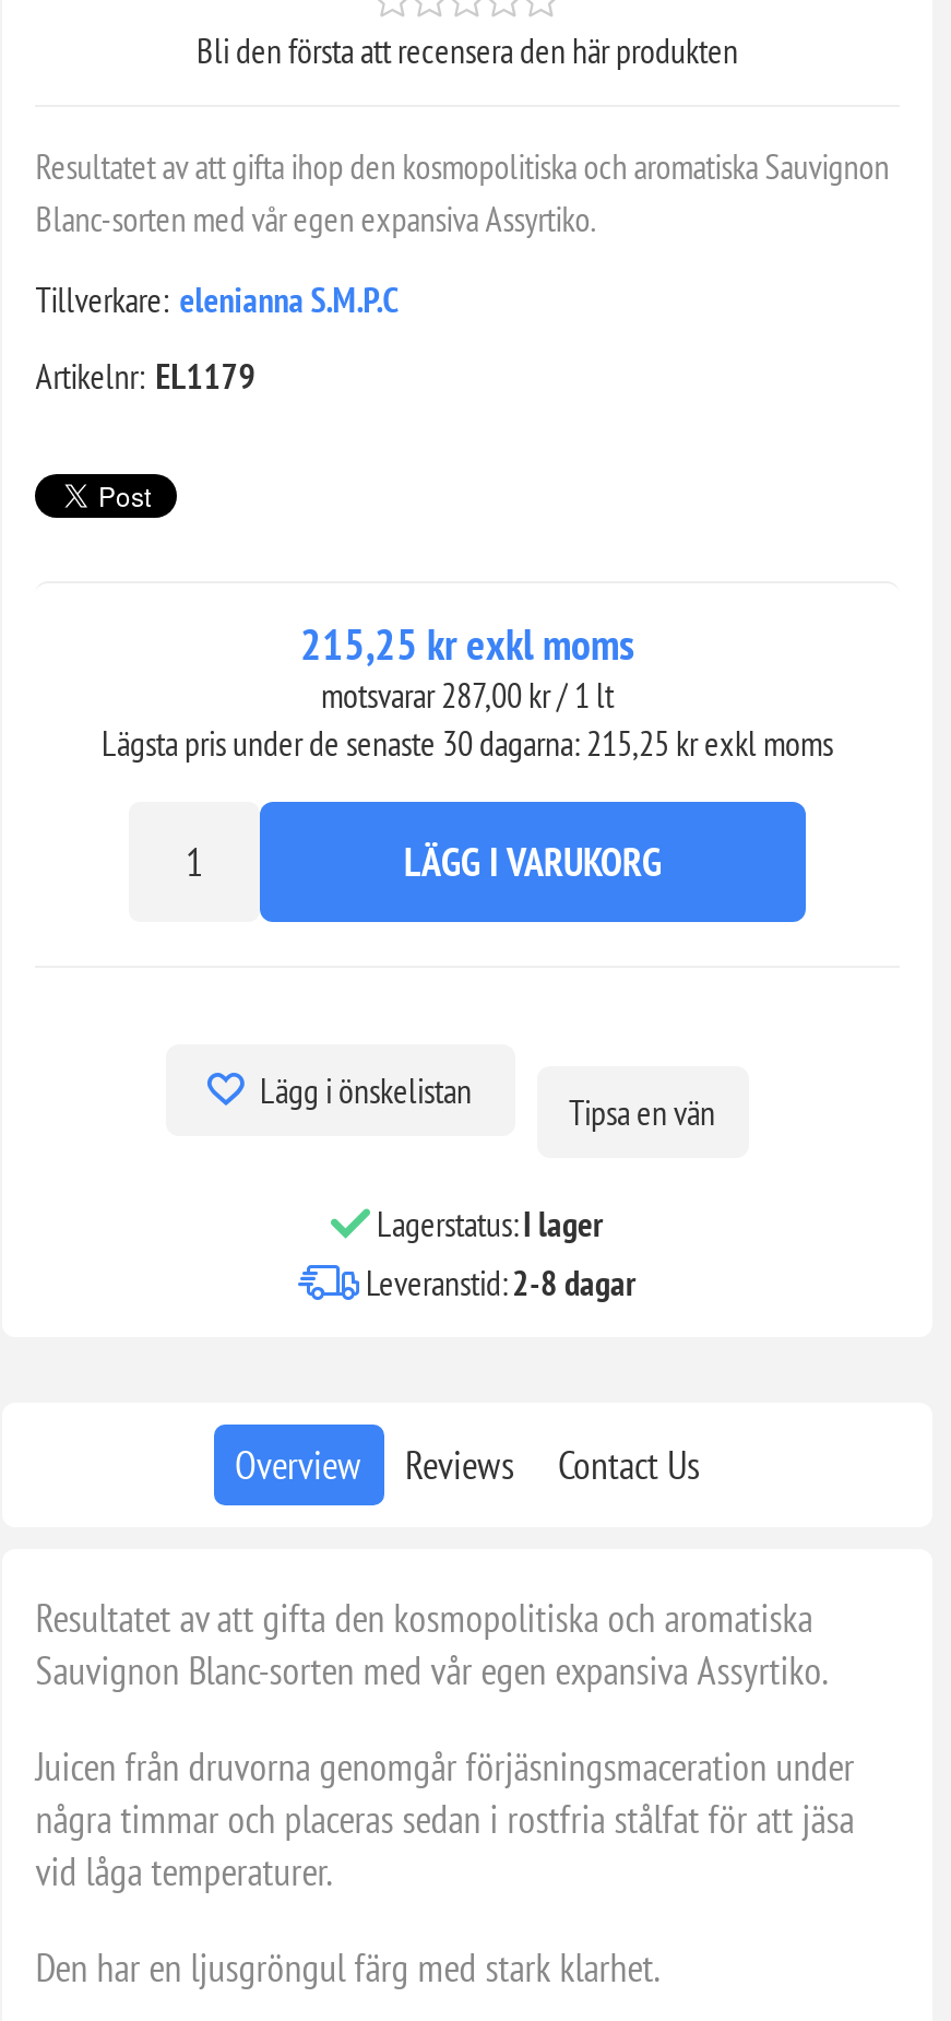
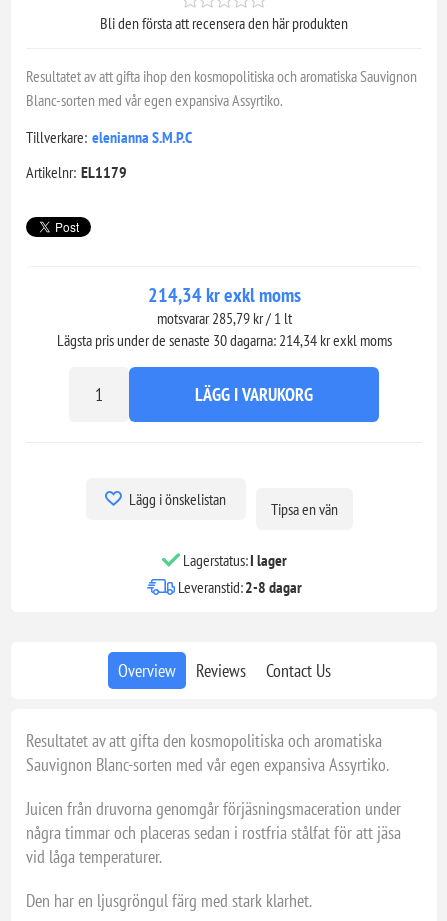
- 215,25 kr exkl moms
+ 214,34 kr exkl moms

- motsvarar 287,00 kr / 1 lt
+ motsvarar 285,79 kr / 1 lt

- Lägsta pris under de senaste 30 dagarna: 215,25 kr exkl moms
+ Lägsta pris under de senaste 30 dagarna: 214,34 kr exkl moms
